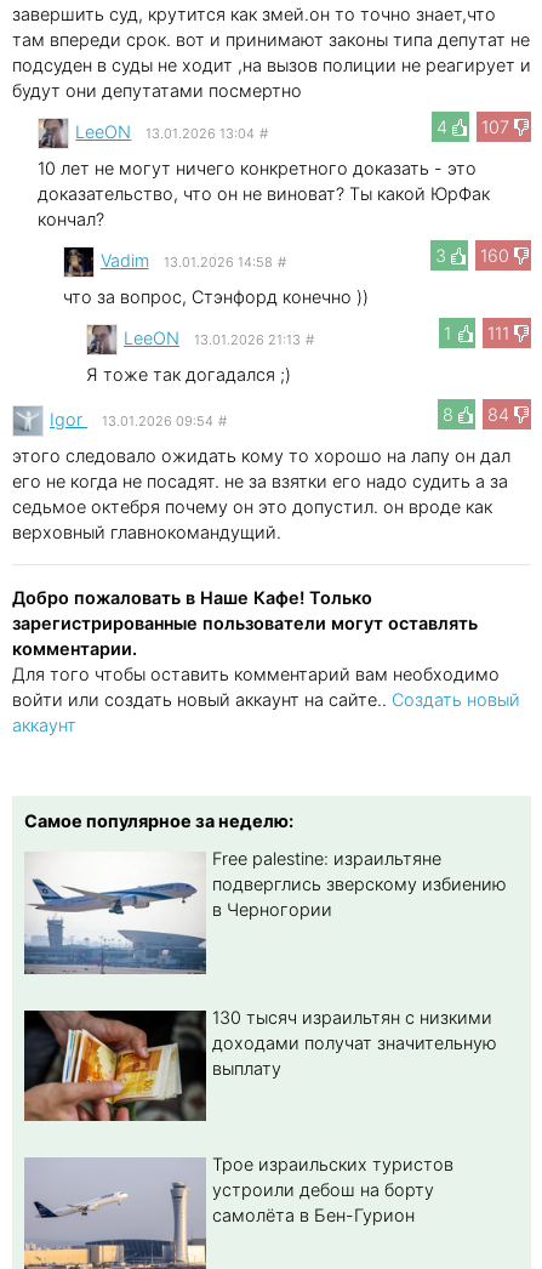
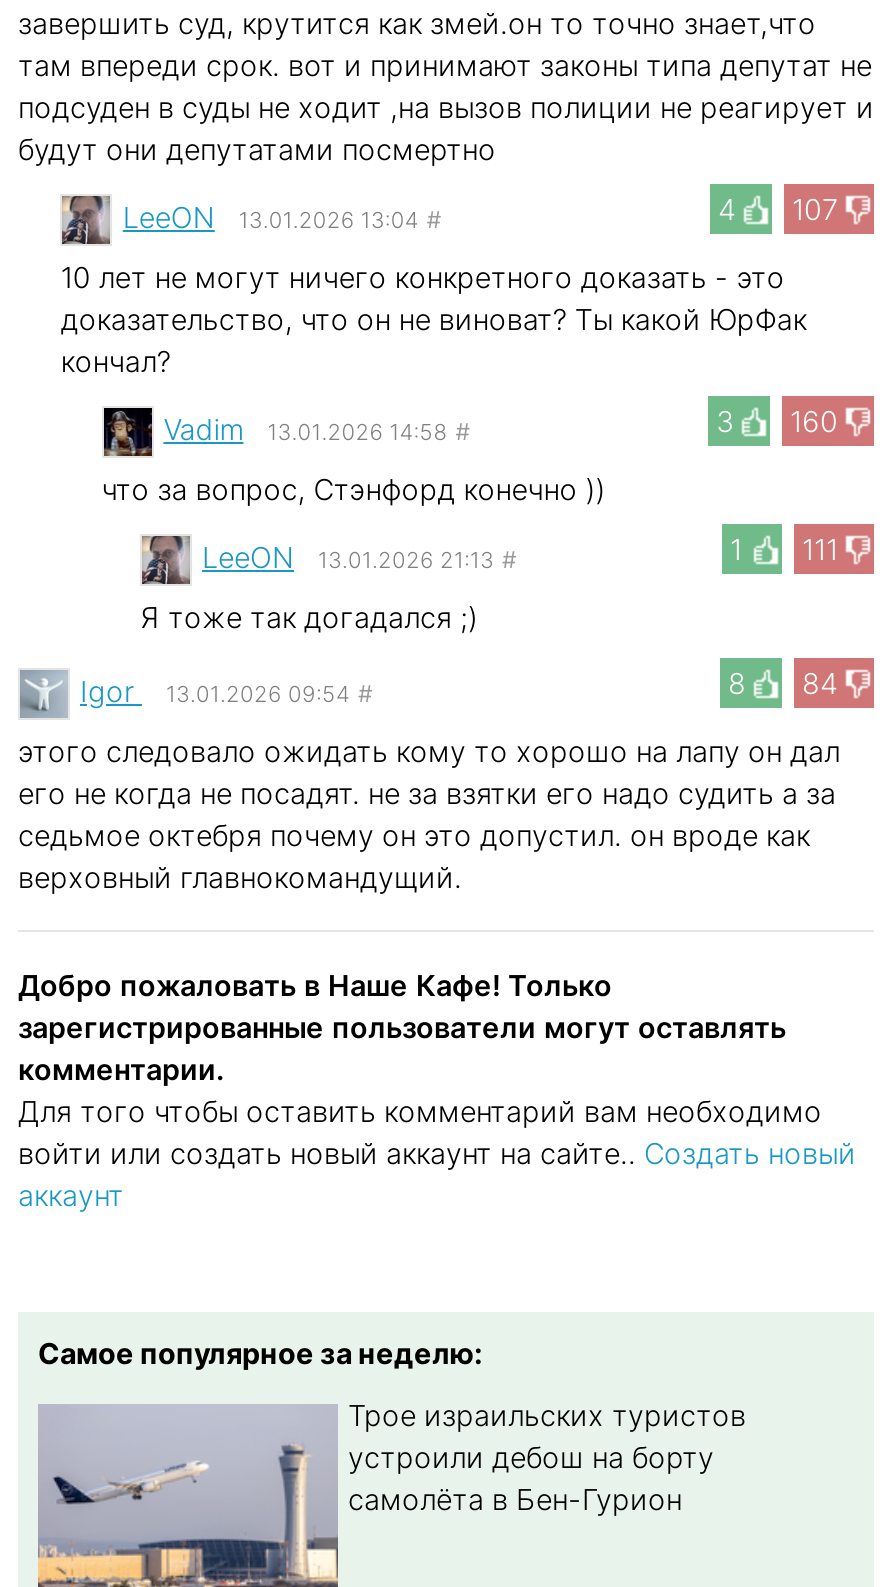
- [image]
- Free palestine: израильтяне
- подверглись зверскому избиению
- в Черногории

- [image]
- 130 тысяч израильтян с низкими
- доходами получат значительную
- выплату
